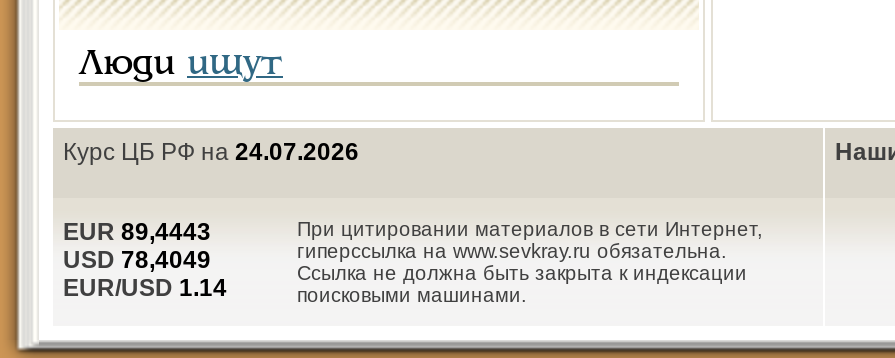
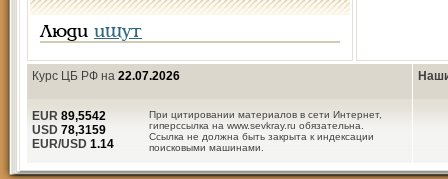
- Курс ЦБ РФ на 24.07.2026
+ Курс ЦБ РФ на 22.07.2026

- EUR 89,4443
+ EUR 89,5542

- USD 78,4049
+ USD 78,3159
